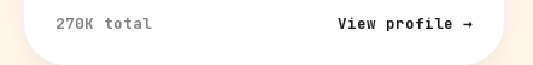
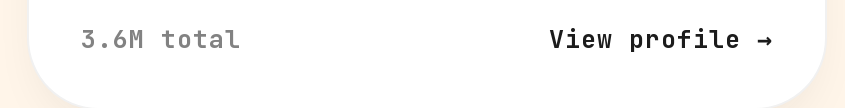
- 270K total
+ 3.6M total
